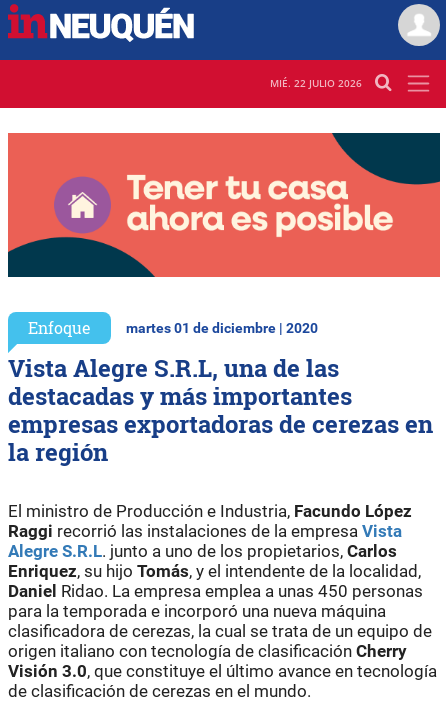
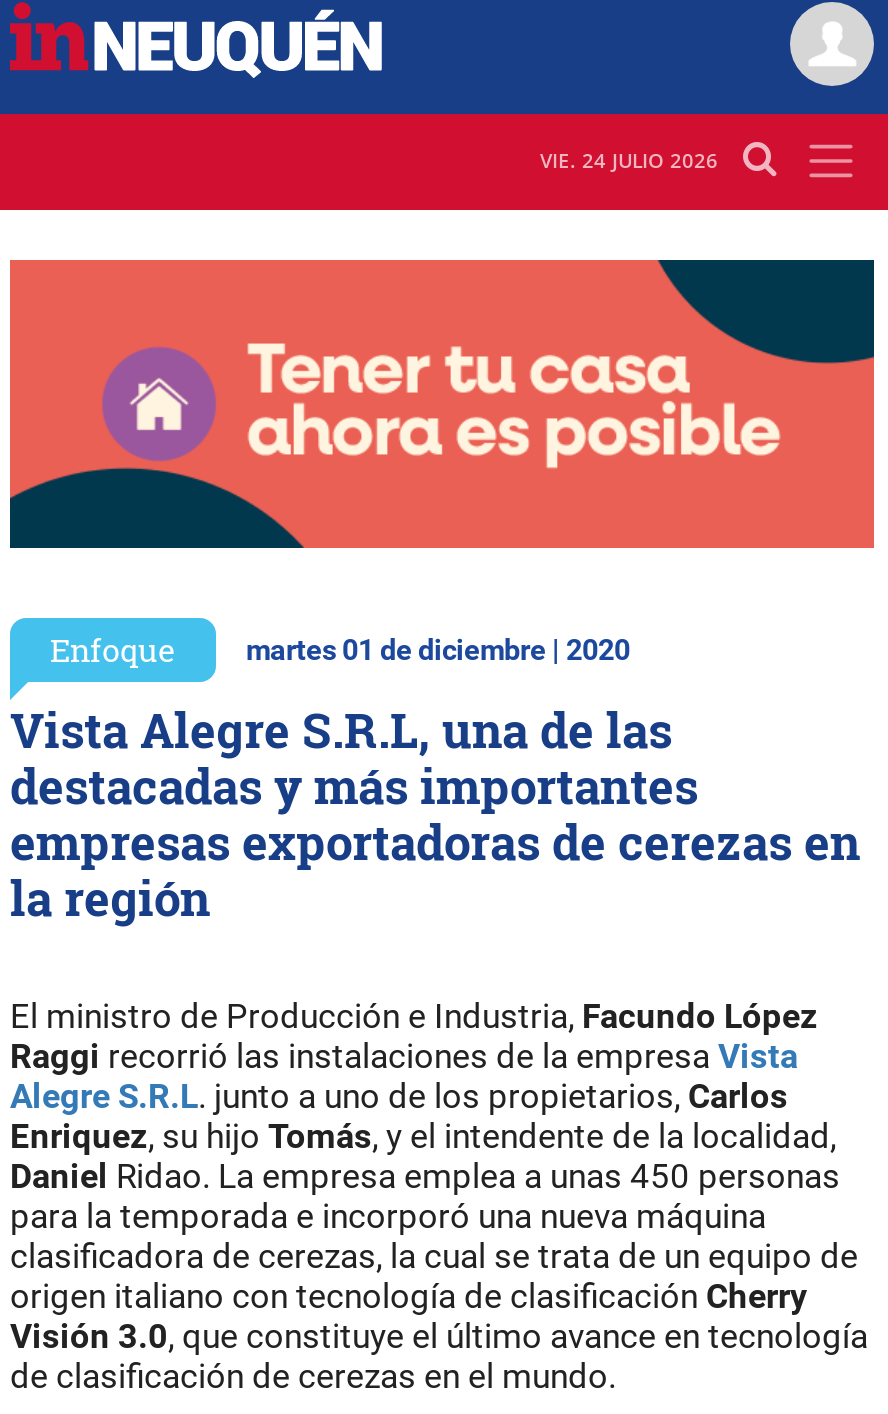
- MIÉ. 22 JULIO 2026
+ VIE. 24 JULIO 2026
